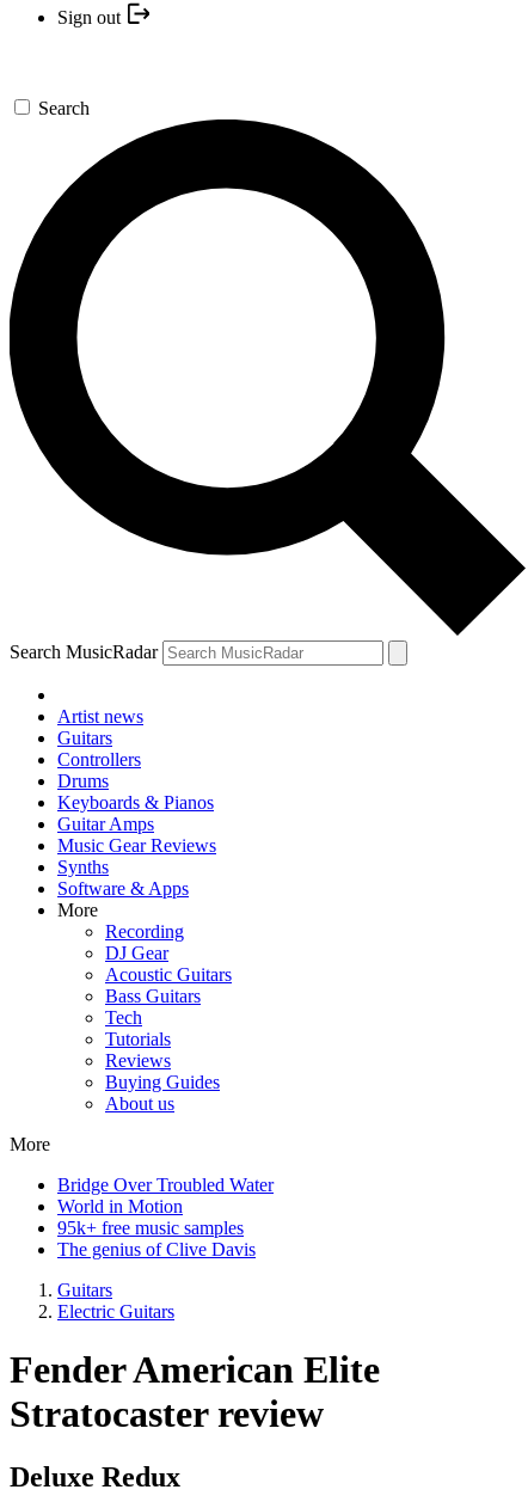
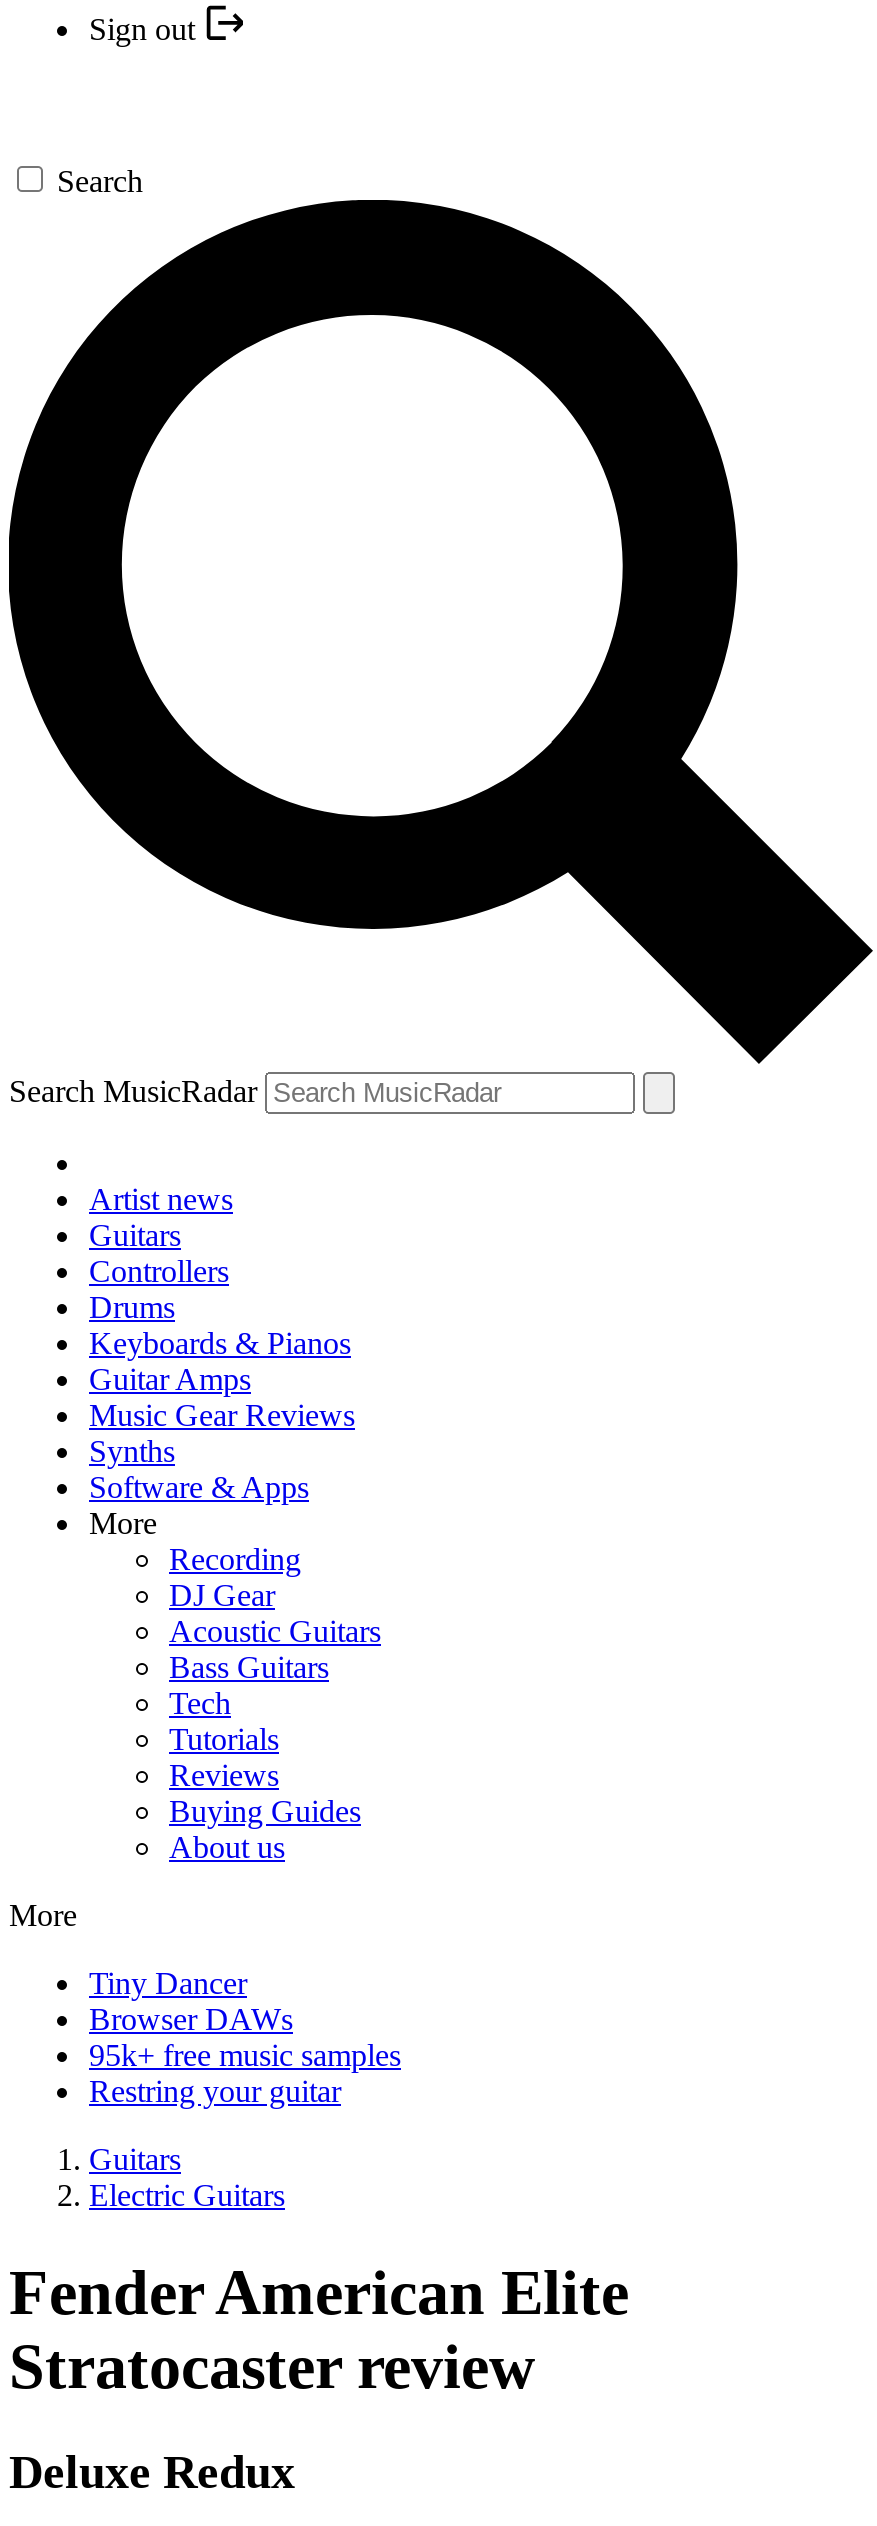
- Bridge Over Troubled Water
- World in Motion
+ Tiny Dancer
+ Browser DAWs

- The genius of Clive Davis
+ Restring your guitar
